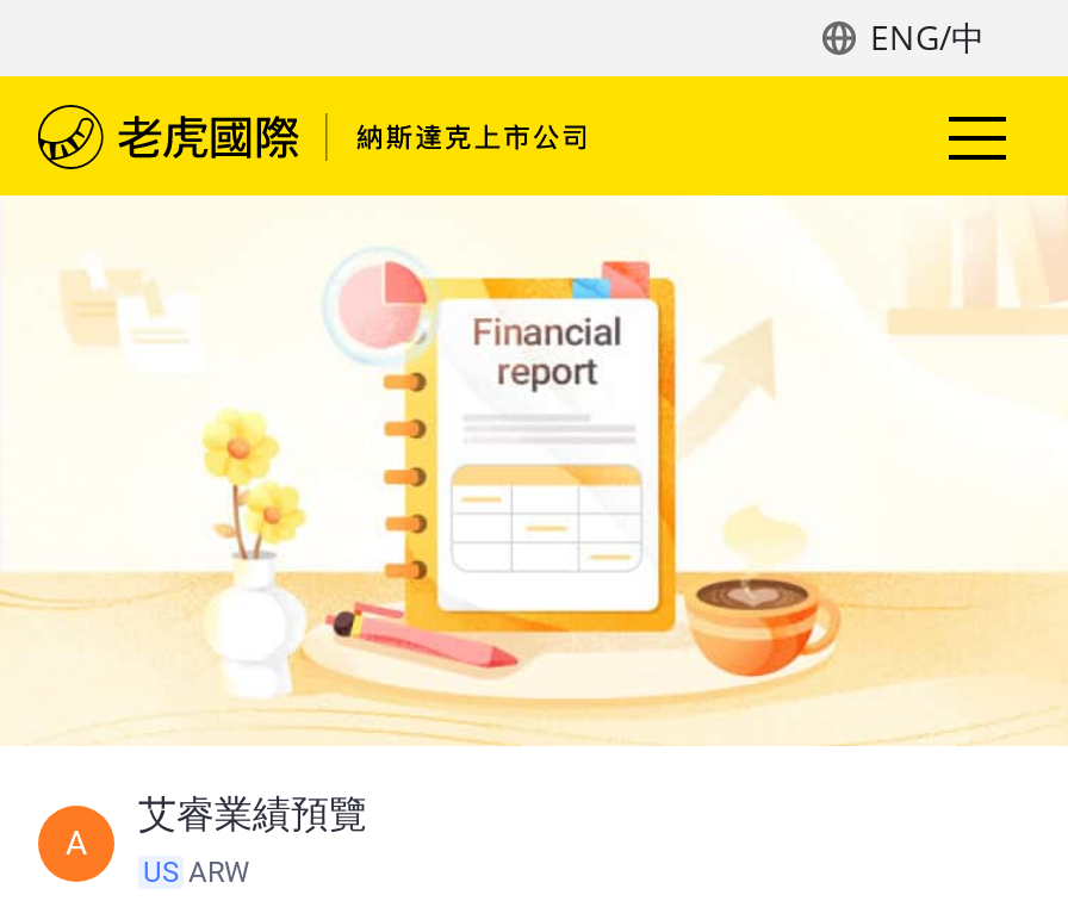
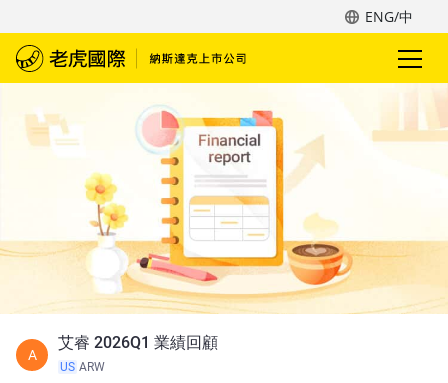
- 艾睿業績預覽
+ 艾睿 2026Q1 業績回顧
